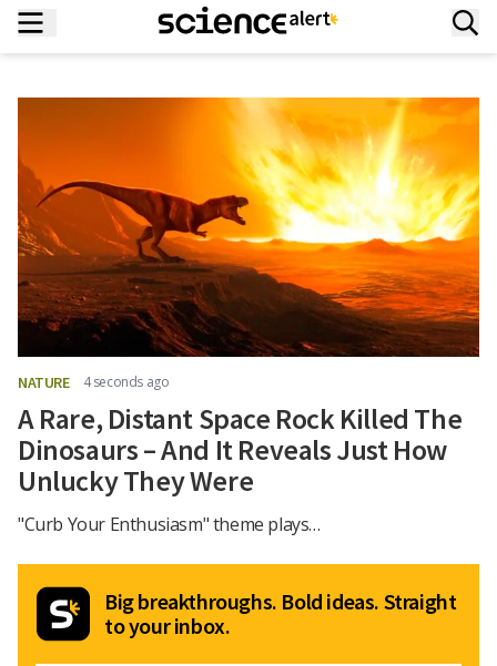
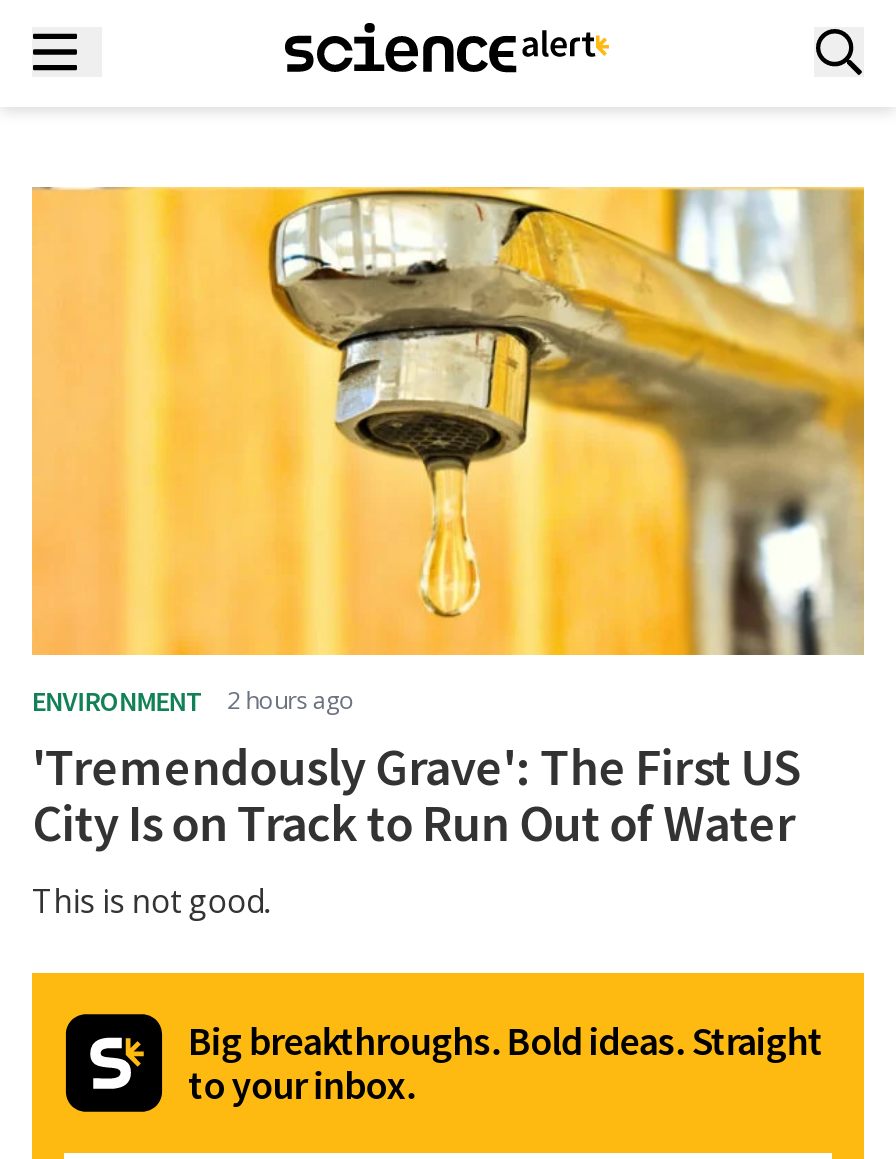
- [image]
- NATURE
- 4 seconds ago
- A Rare, Distant Space Rock Killed The
- Dinosaurs – And It Reveals Just How
- Unlucky They Were
- "Curb Your Enthusiasm" theme plays…
+ [image]
+ ENVIRONMENT
+ 2 hours ago
+ 'Tremendously Grave': The First US
+ City Is on Track to Run Out of Water
+ This is not good.
